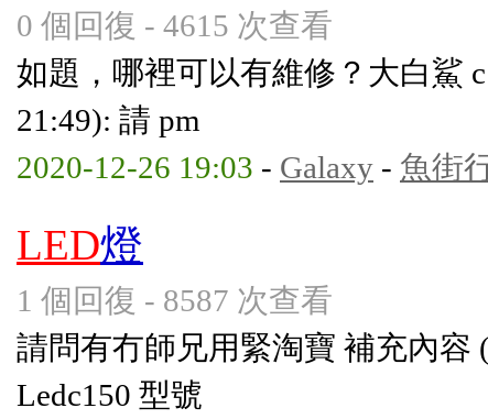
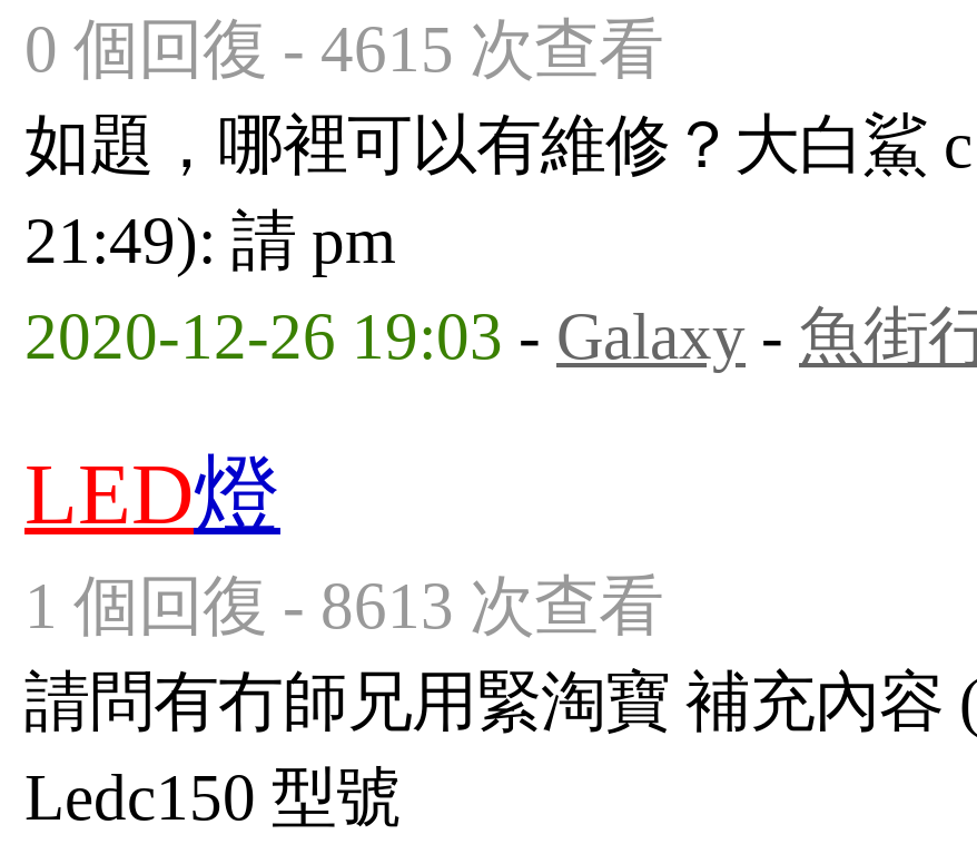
- 1 個回復 - 8587 次查看
+ 1 個回復 - 8613 次查看
